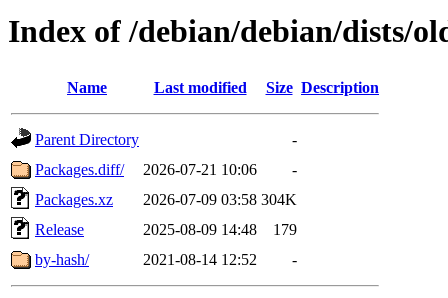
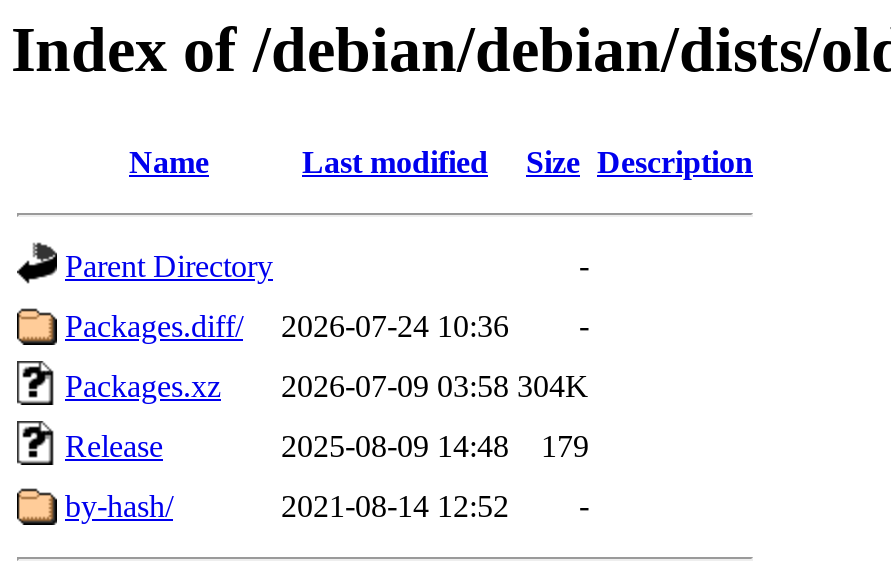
- Packages.diff/ 2026-07-21 10:06
+ Packages.diff/ 2026-07-24 10:36
